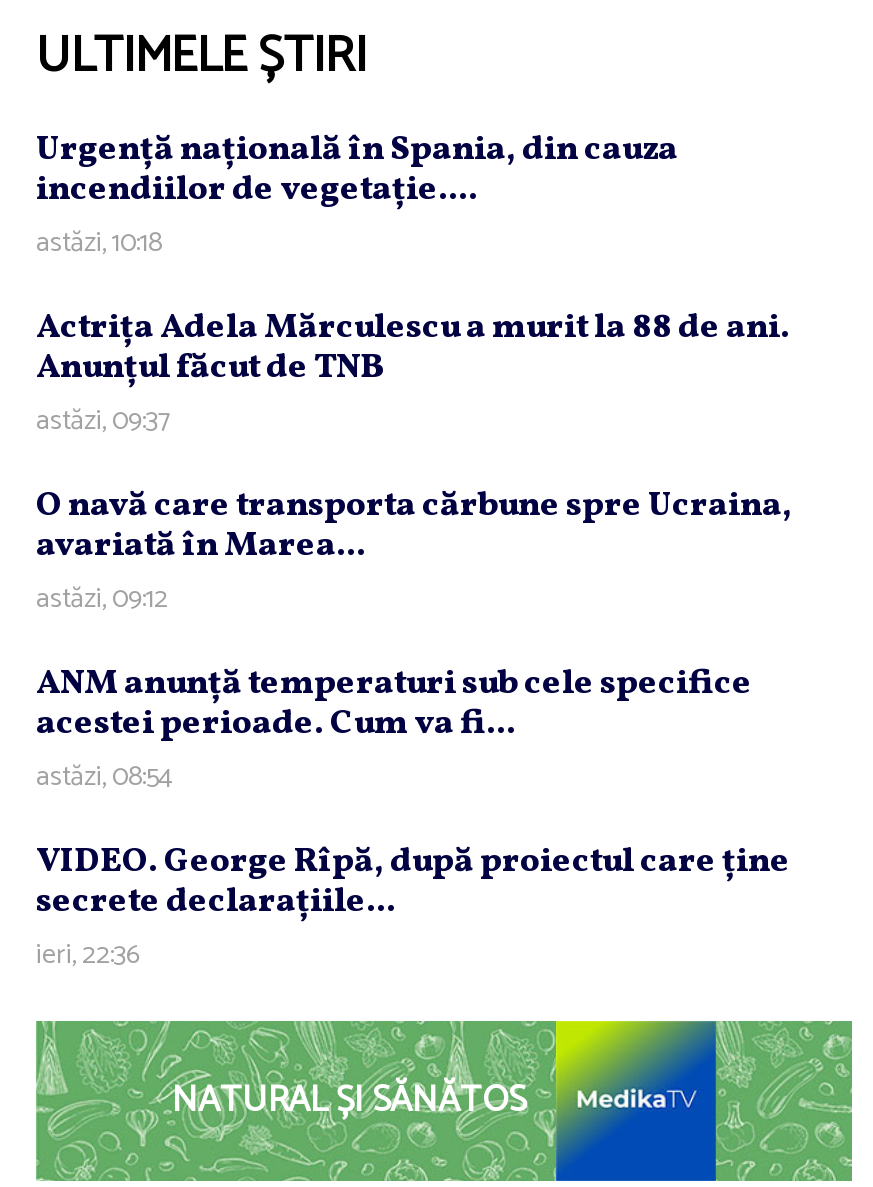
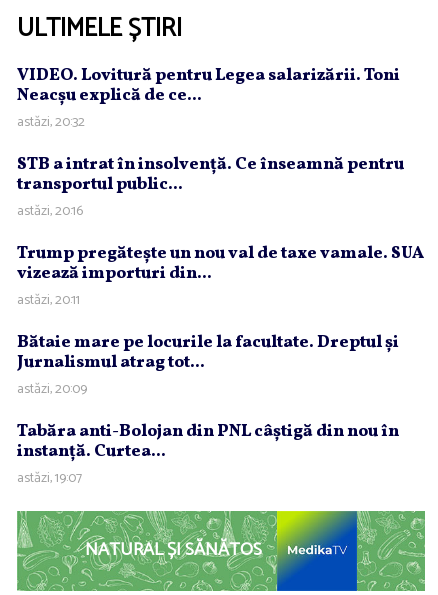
- Urgenţă naţională în Spania, din cauza
- incendiilor de vegetaţie....
- astăzi, 10:18
+ VIDEO. Lovitură pentru Legea salarizării. Toni
+ Neacşu explică de ce...
+ astăzi, 20:32

- Actriţa Adela Mărculescu a murit la 88 de ani.
- Anunţul făcut de TNB
- astăzi, 09:37
+ STB a intrat în insolvenţă. Ce înseamnă pentru
+ transportul public...
+ astăzi, 20:16

- O navă care transporta cărbune spre Ucraina,
- avariată în Marea...
- astăzi, 09:12
+ Trump pregăteşte un nou val de taxe vamale. SUA
+ vizează importuri din...
+ astăzi, 20:11

- ANM anunţă temperaturi sub cele specifice
- acestei perioade. Cum va fi...
- astăzi, 08:54
+ Bătaie mare pe locurile la facultate. Dreptul şi
+ Jurnalismul atrag tot...
+ astăzi, 20:09

- VIDEO. George Rîpă, după proiectul care ţine
- secrete declaraţiile...
- ieri, 22:36
+ Tabăra anti-Bolojan din PNL câştigă din nou în
+ instanţă. Curtea...
+ astăzi, 19:07
